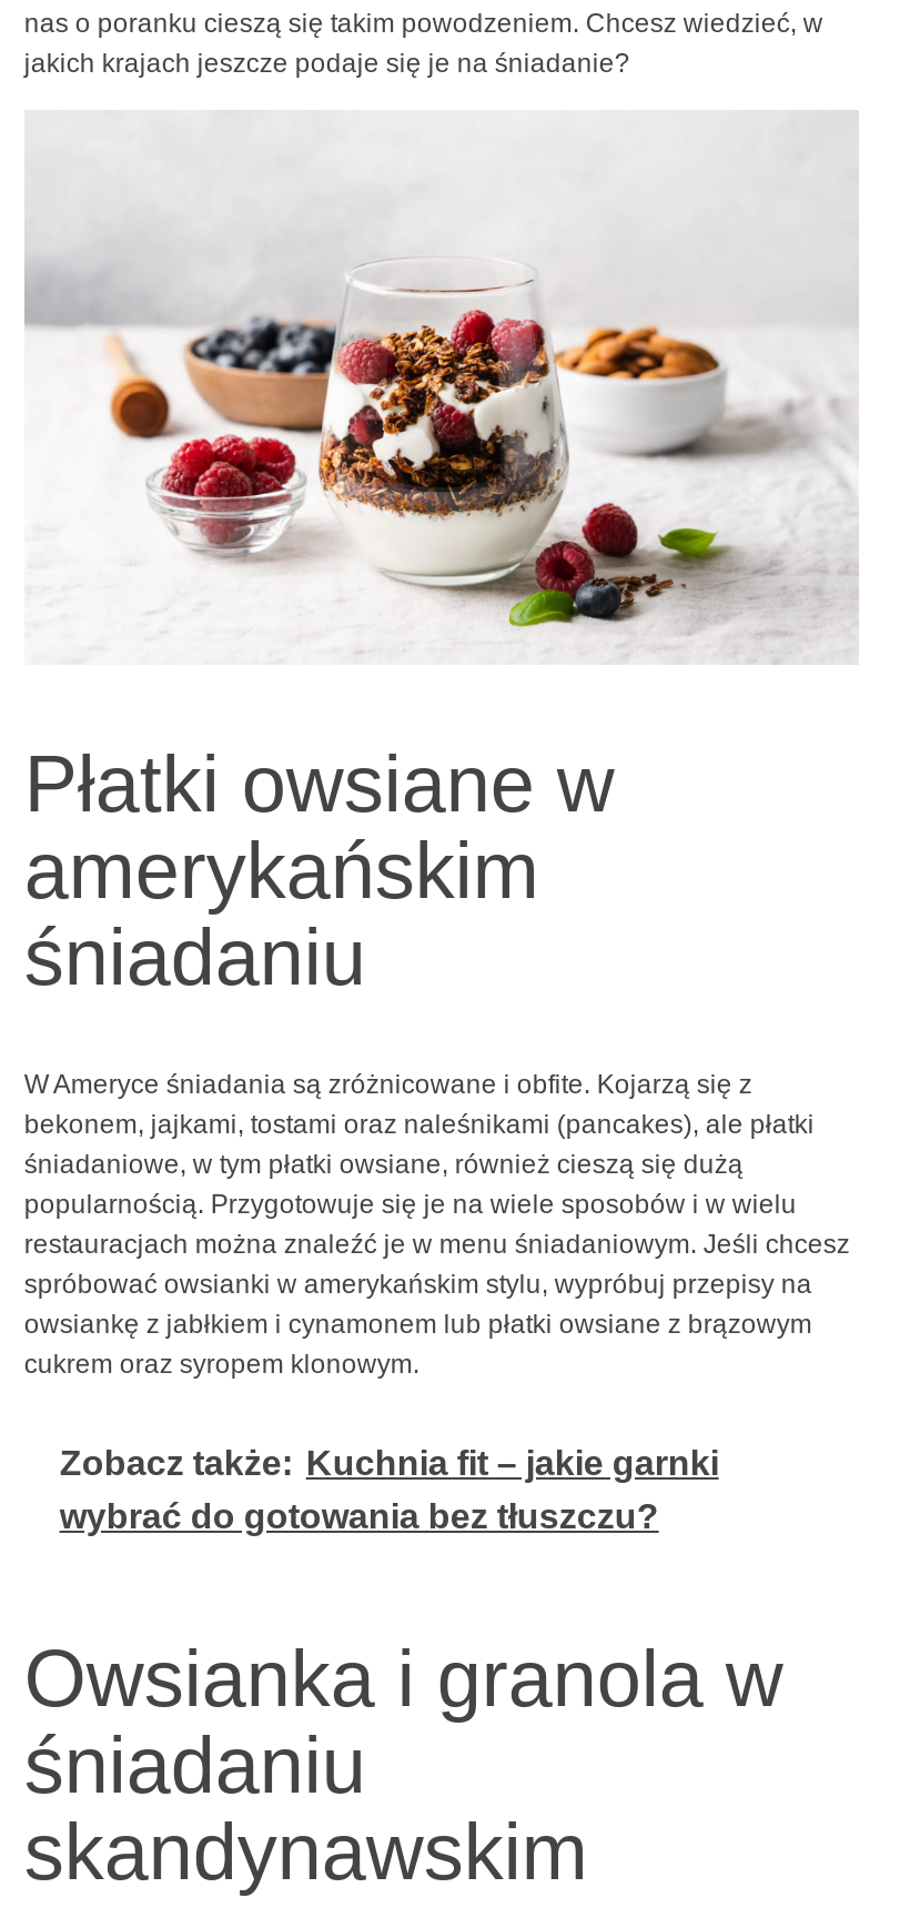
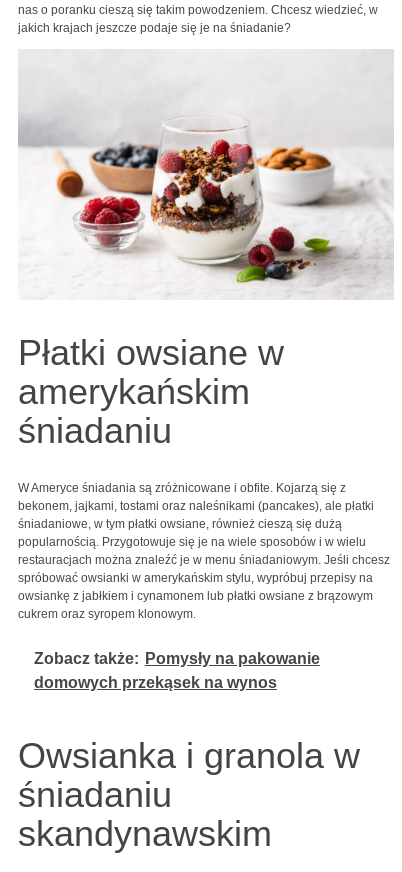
- Zobacz także: Kuchnia fit – jakie garnki
- wybrać do gotowania bez tłuszczu?
+ Zobacz także: Pomysły na pakowanie
+ domowych przekąsek na wynos
